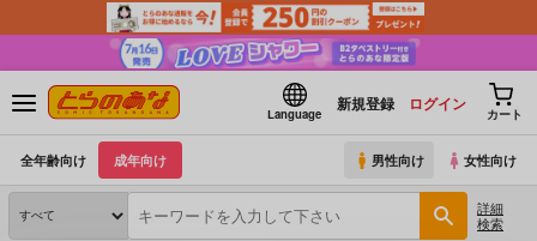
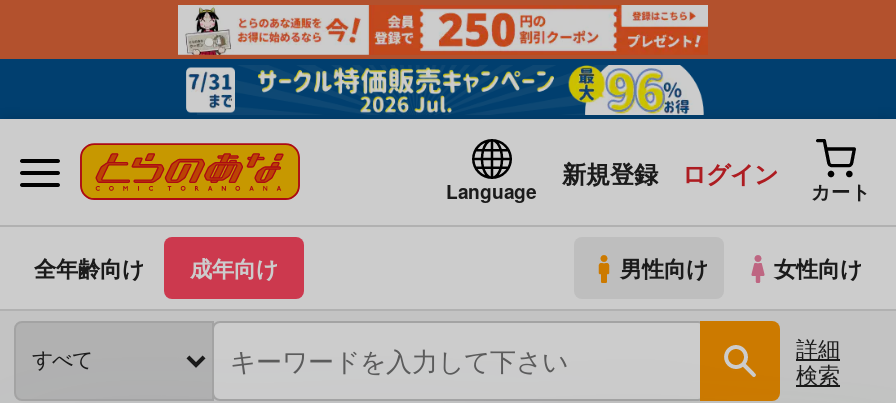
- [image]
+ [image]
